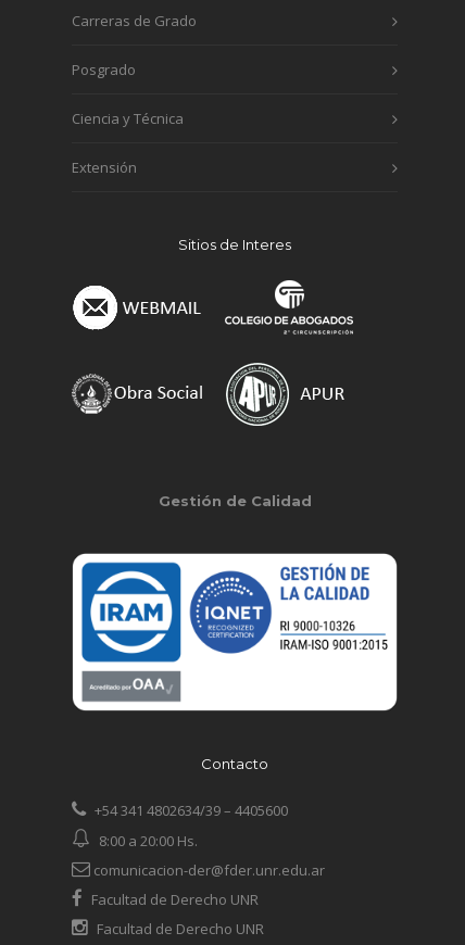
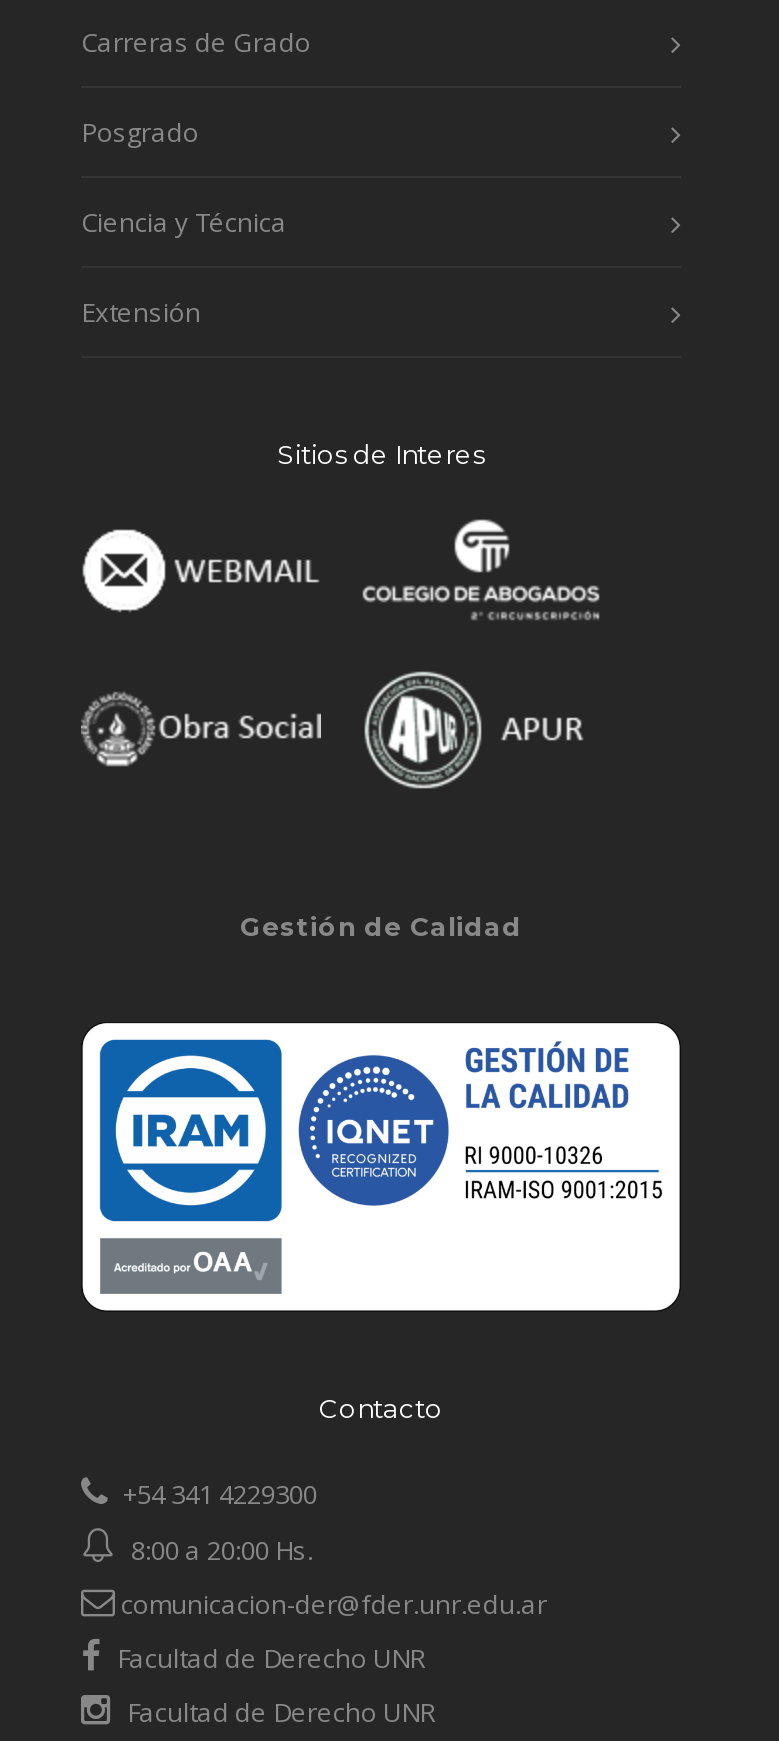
- +54 341 4802634/39 – 4405600
+ +54 341 4229300
